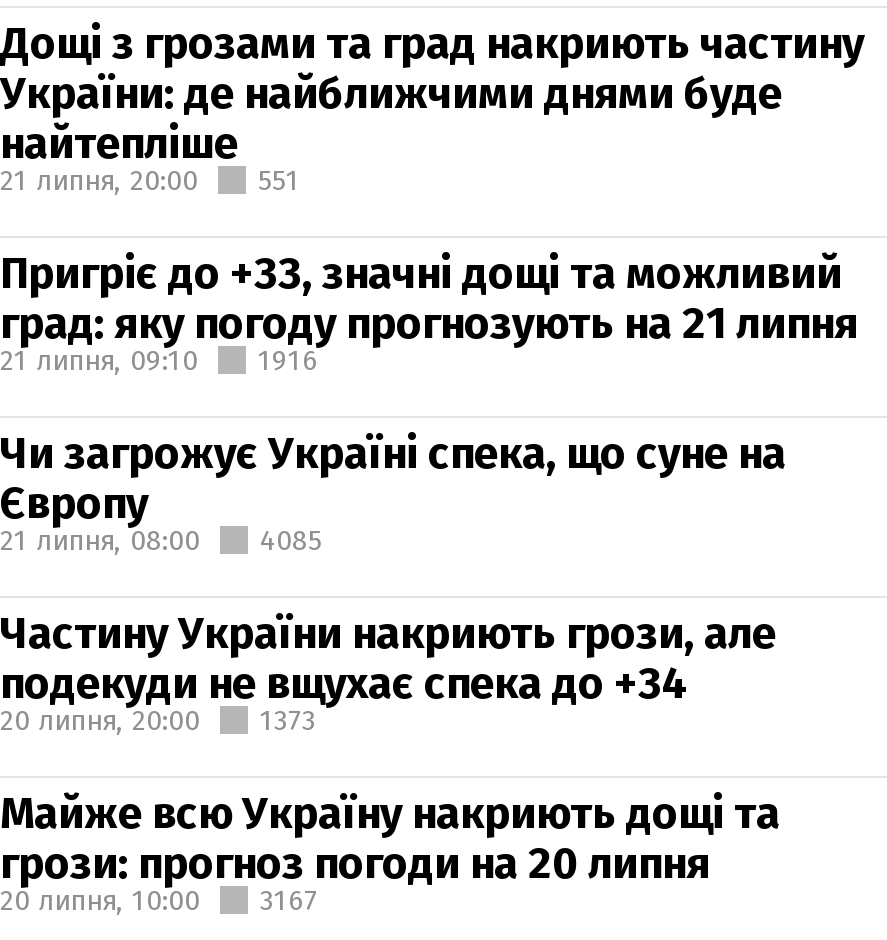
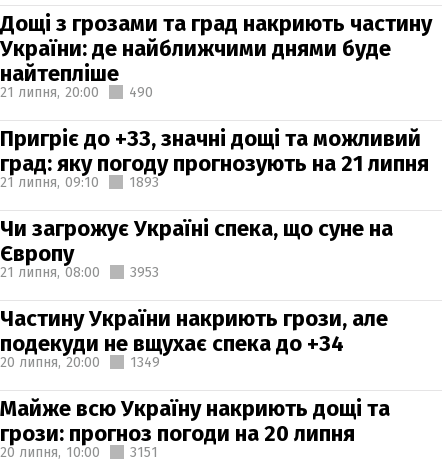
- 21 липня, 20:00 551
+ 21 липня, 20:00 490

- 1916
+ 1893

- 21 липня, 08:00 4085
+ 21 липня, 08:00 3953

- 20 липня, 20:00 1373
+ 20 липня, 20:00 1349

- 20 липня, 10:00 3167
+ 20 липня, 10:00 3151
